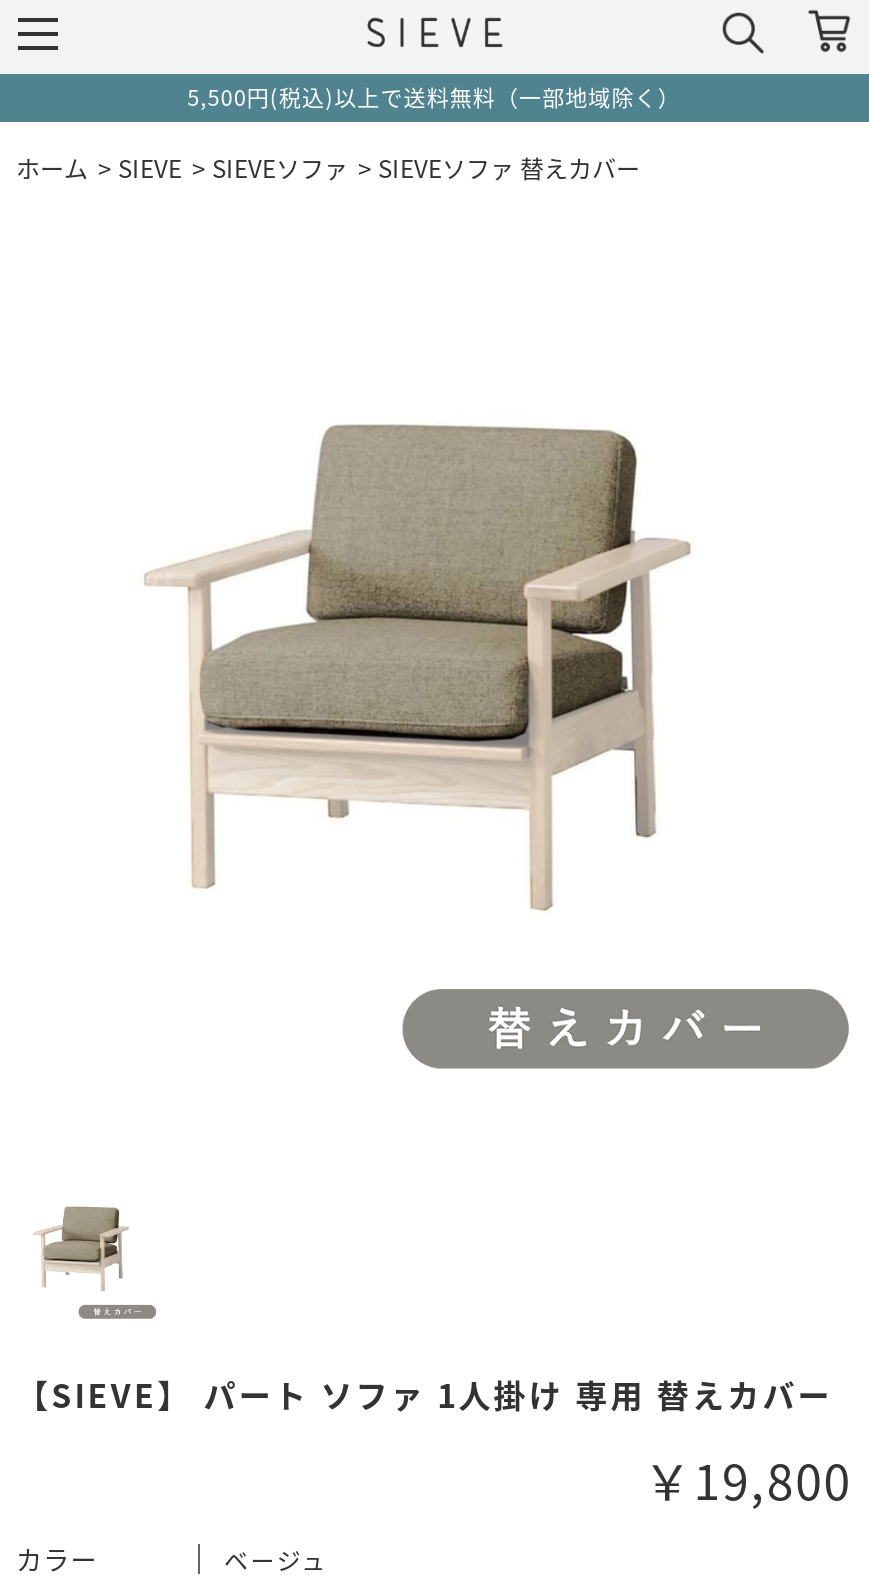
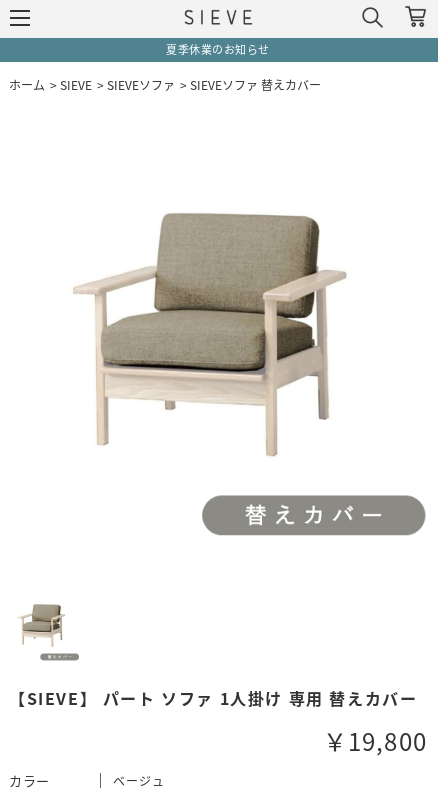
- 5,500円(税込)以上で送料無料（一部地域除く）
+ 夏季休業のお知らせ
